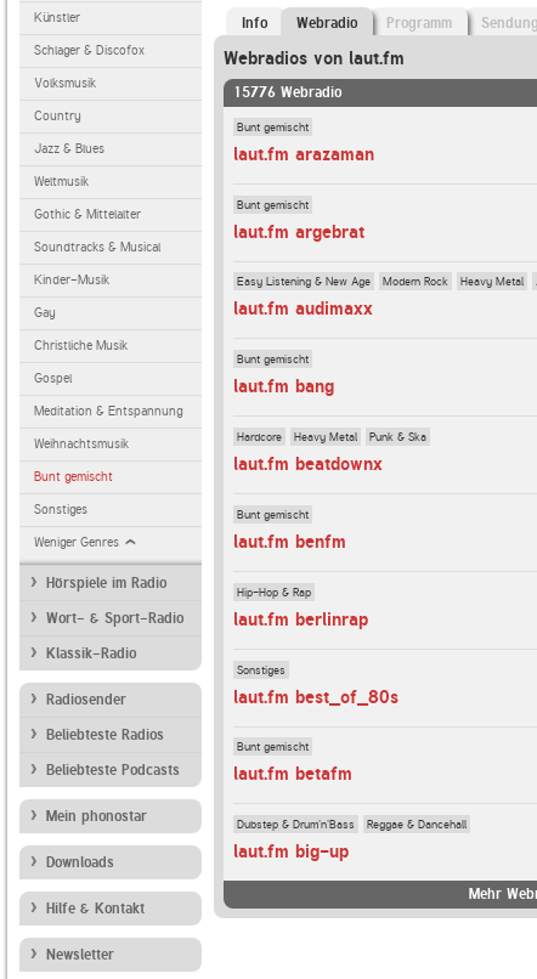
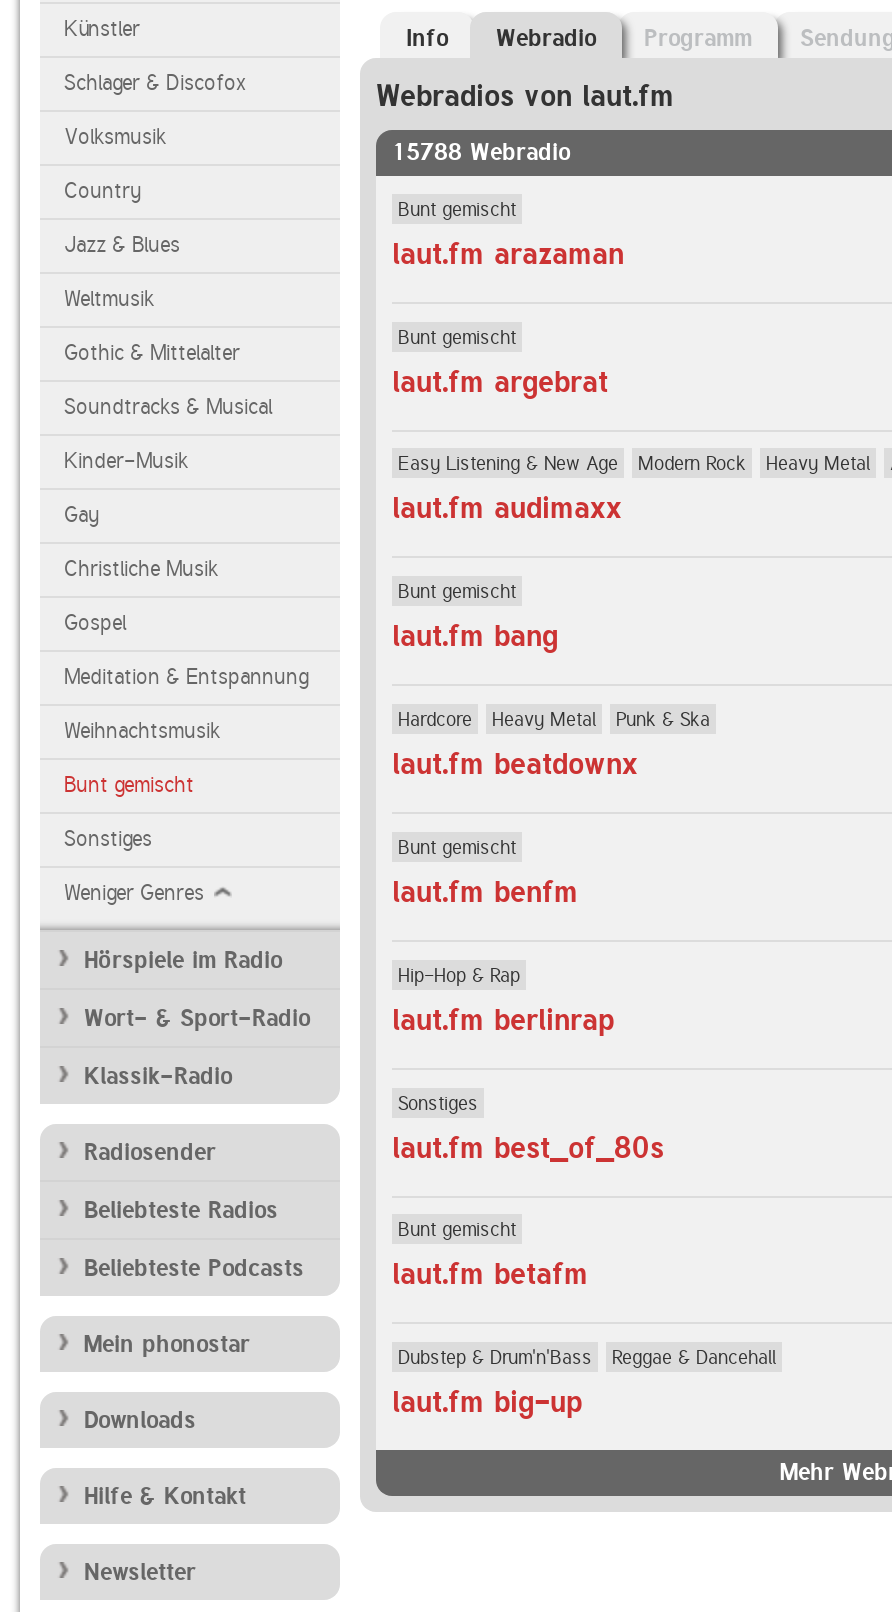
- 15776 Webradio
+ 15788 Webradio
